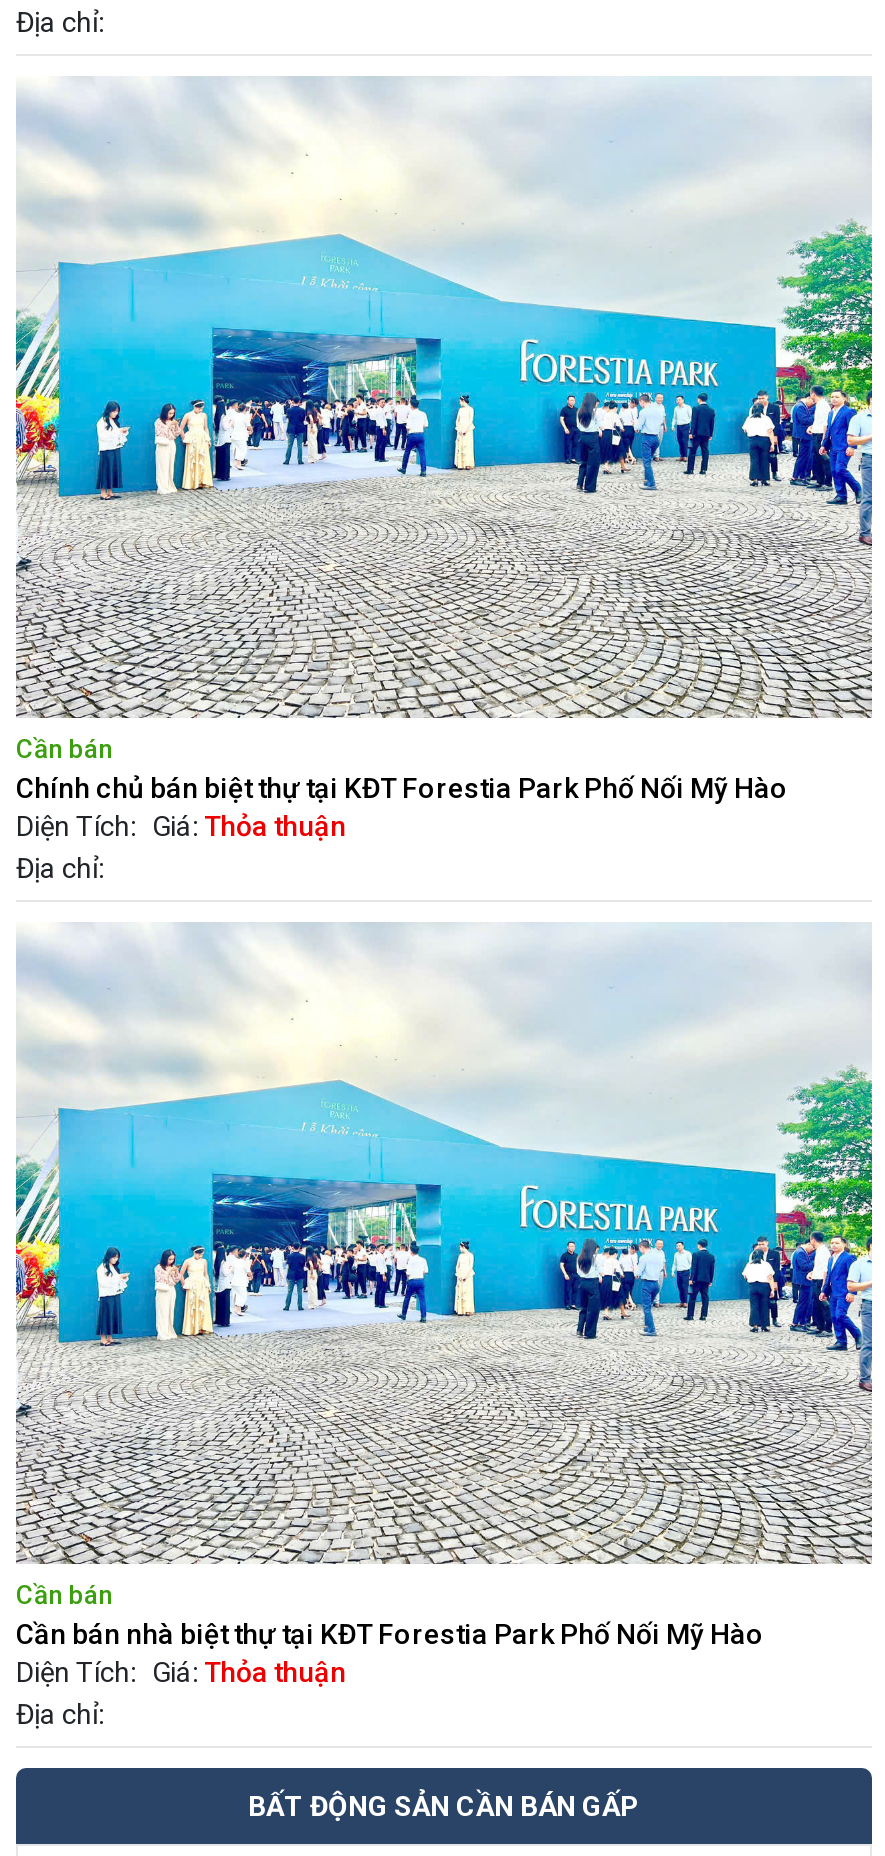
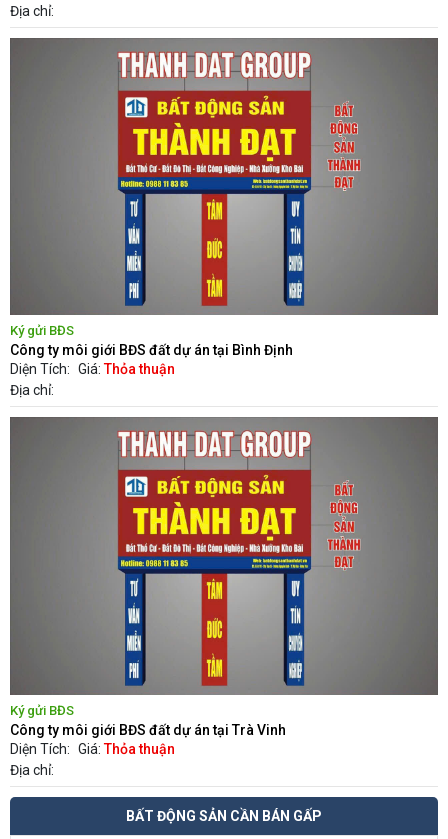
- [image]
- Cần bán
- Chính chủ bán biệt thự tại KĐT Forestia Park Phố Nối Mỹ Hào
+ [image]
+ Ký gửi BĐS
+ Công ty môi giới BĐS đất dự án tại Bình Định

- [image]
- Cần bán
- Cần bán nhà biệt thự tại KĐT Forestia Park Phố Nối Mỹ Hào
+ [image]
+ Ký gửi BĐS
+ Công ty môi giới BĐS đất dự án tại Trà Vinh
